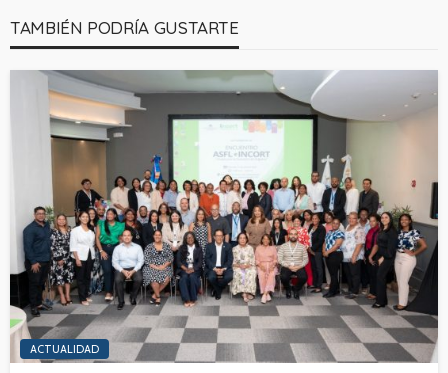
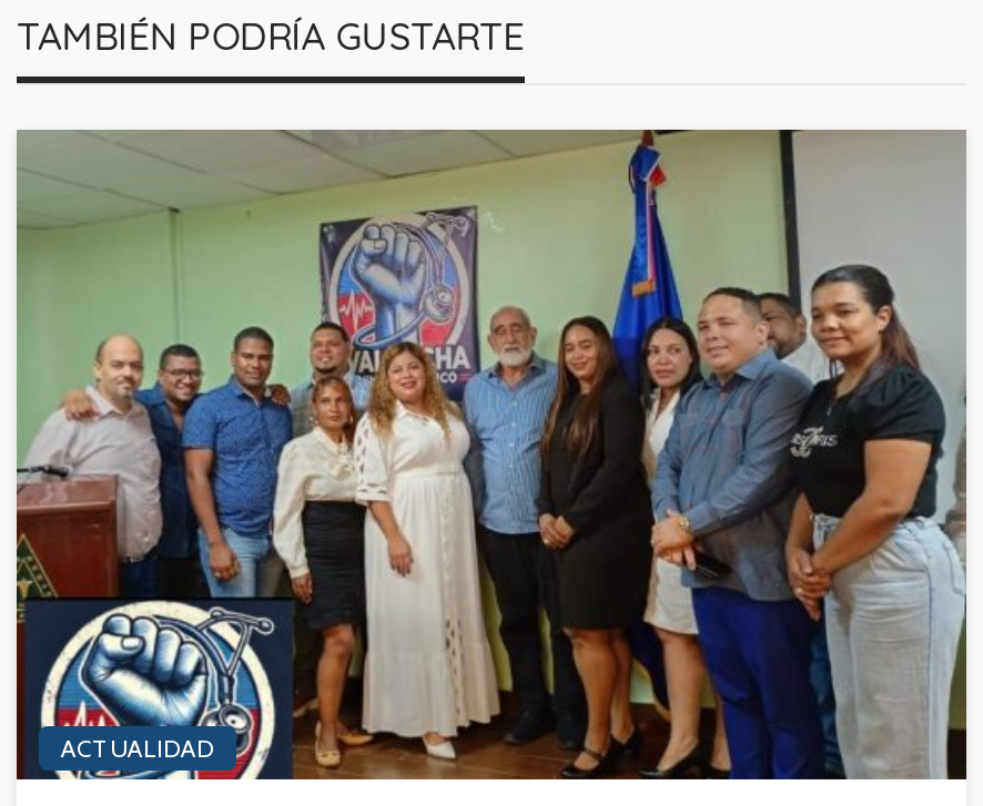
- [image]
+ [image]
